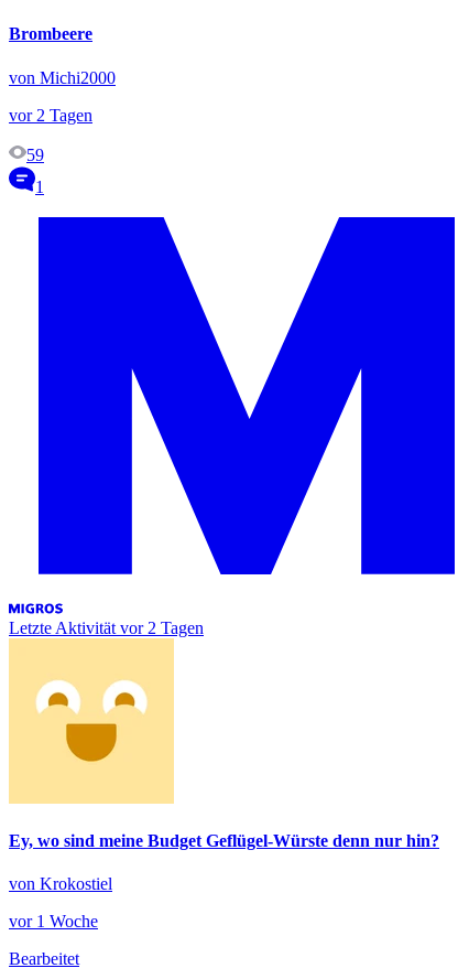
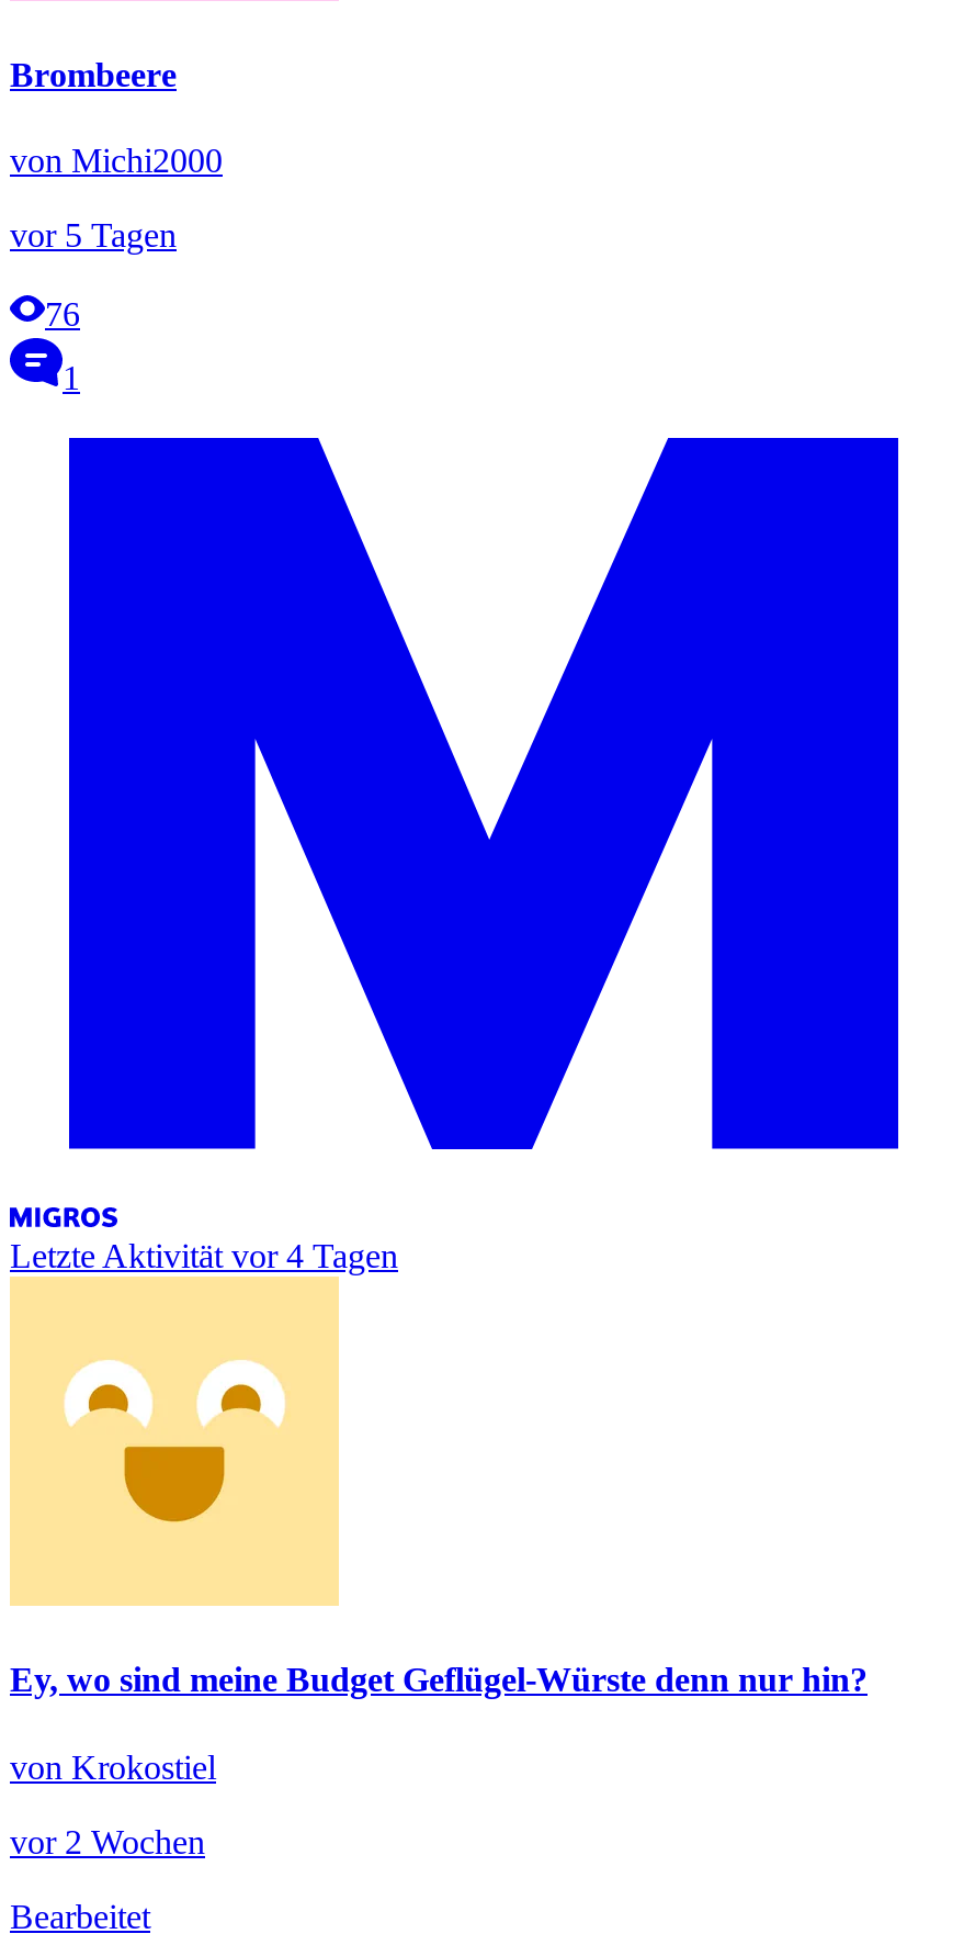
- vor 2 Tagen
+ vor 5 Tagen

- 59
+ 76

- Letzte Aktivität vor 2 Tagen
+ Letzte Aktivität vor 4 Tagen

- vor 1 Woche
+ vor 2 Wochen
